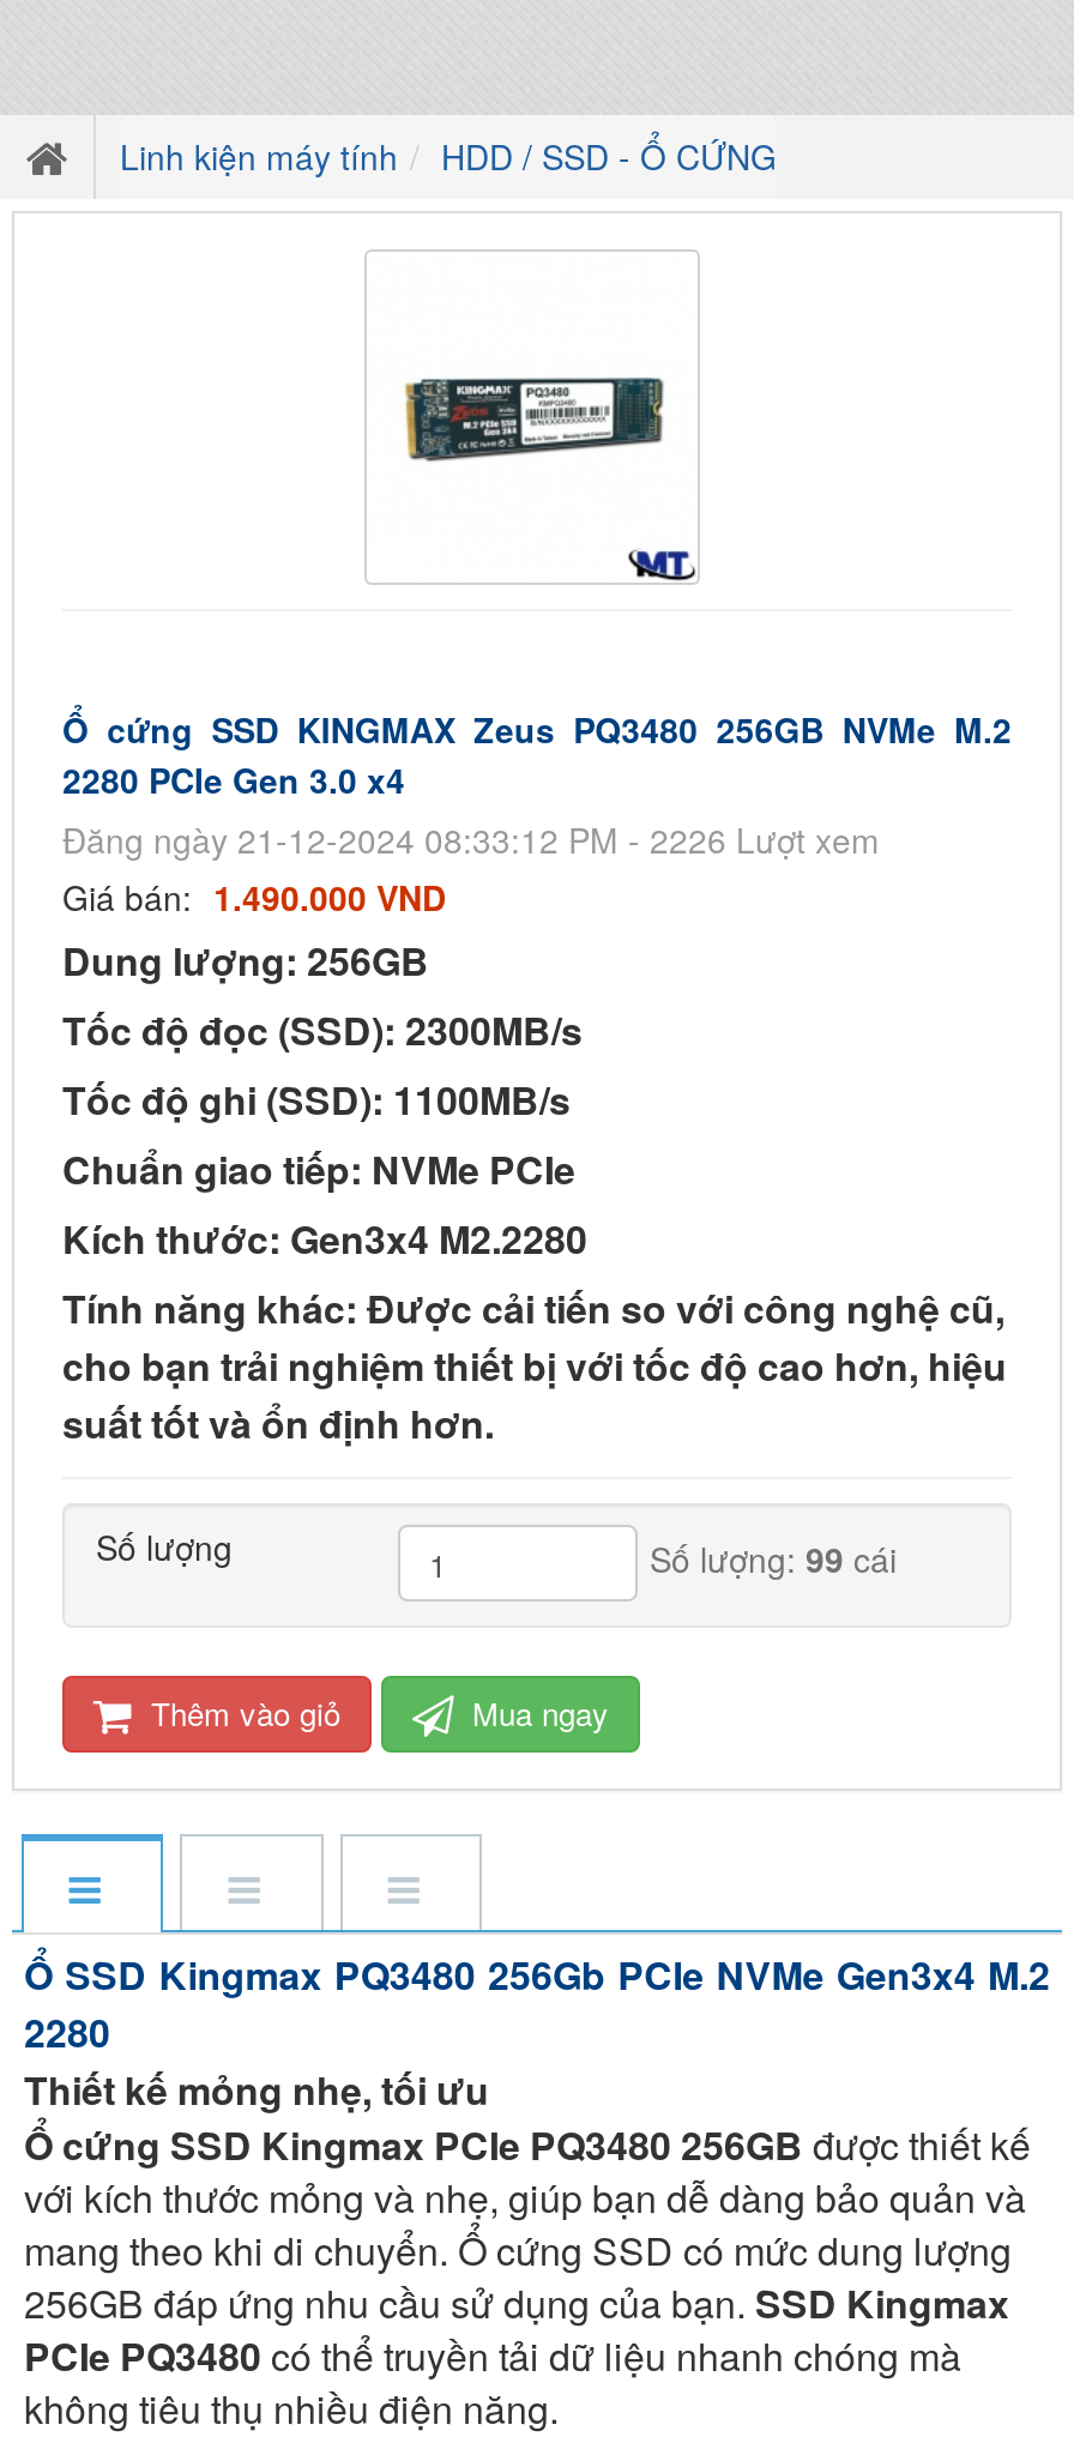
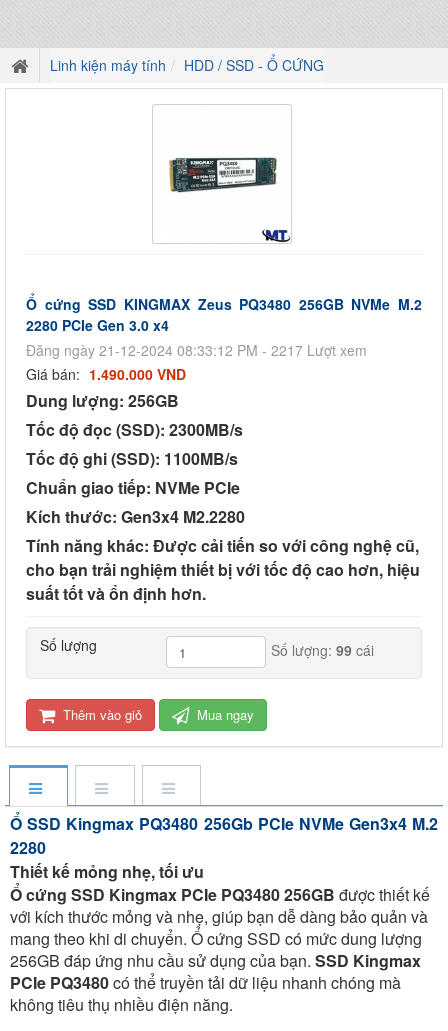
- Đăng ngày 21-12-2024 08:33:12 PM - 2226 Lượt xem
+ Đăng ngày 21-12-2024 08:33:12 PM - 2217 Lượt xem
